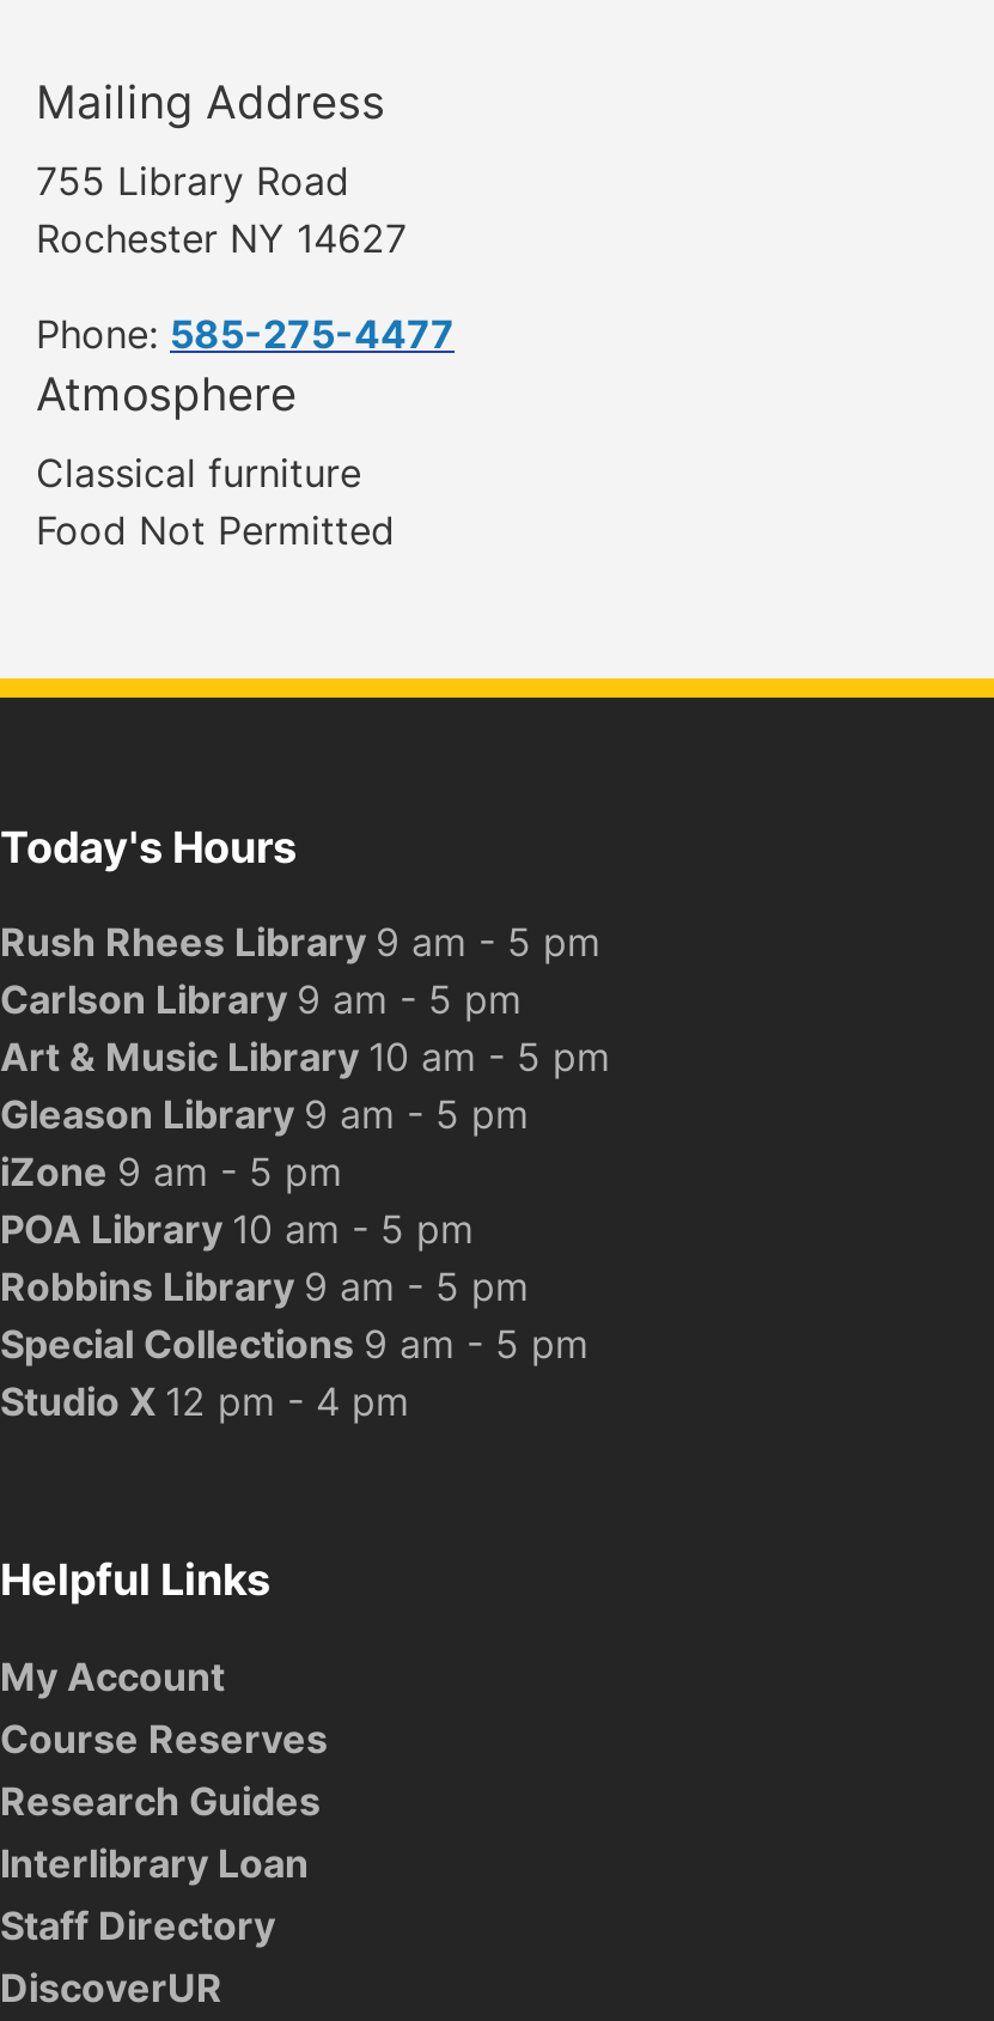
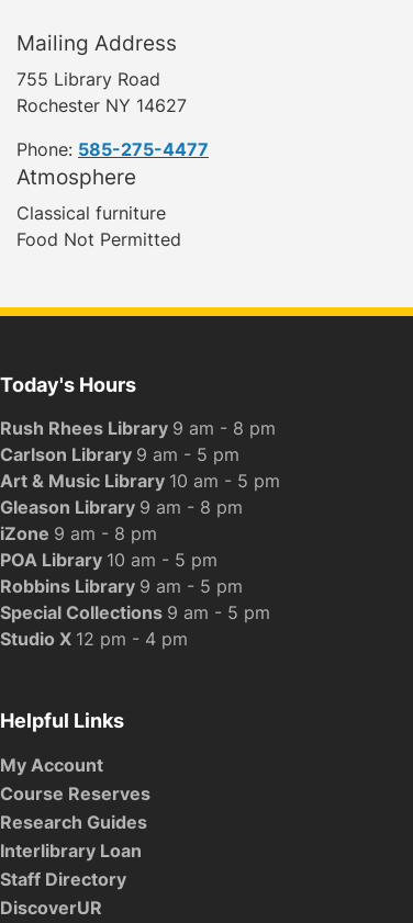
- Rush Rhees Library 9 am - 5 pm
+ Rush Rhees Library 9 am - 8 pm

- Gleason Library 9 am - 5 pm
+ Gleason Library 9 am - 8 pm

- iZone 9 am - 5 pm
+ iZone 9 am - 8 pm
